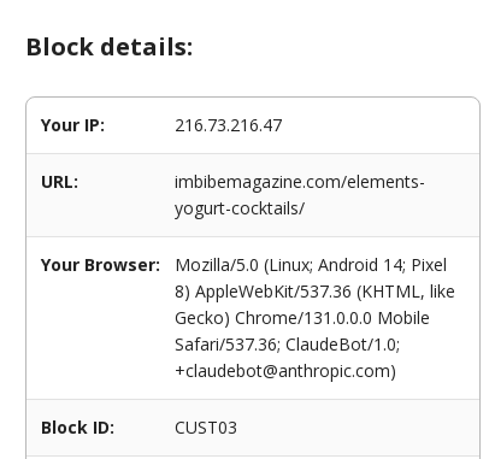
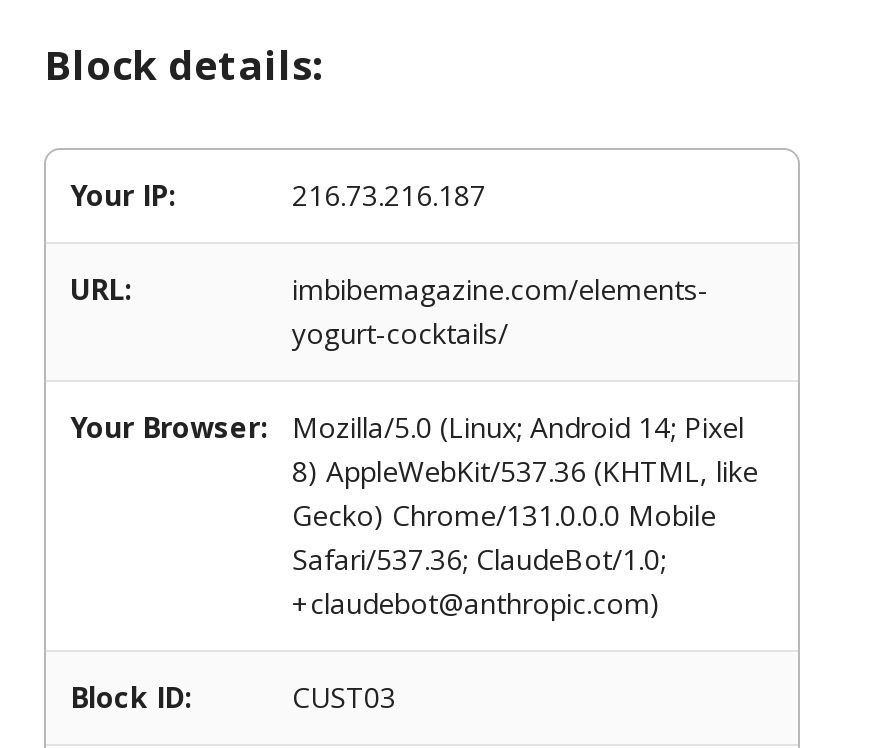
- 216.73.216.47
+ 216.73.216.187
